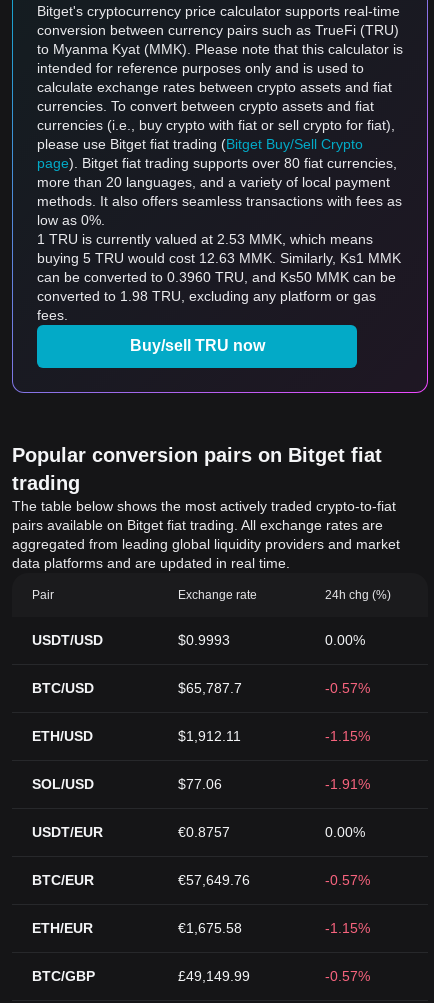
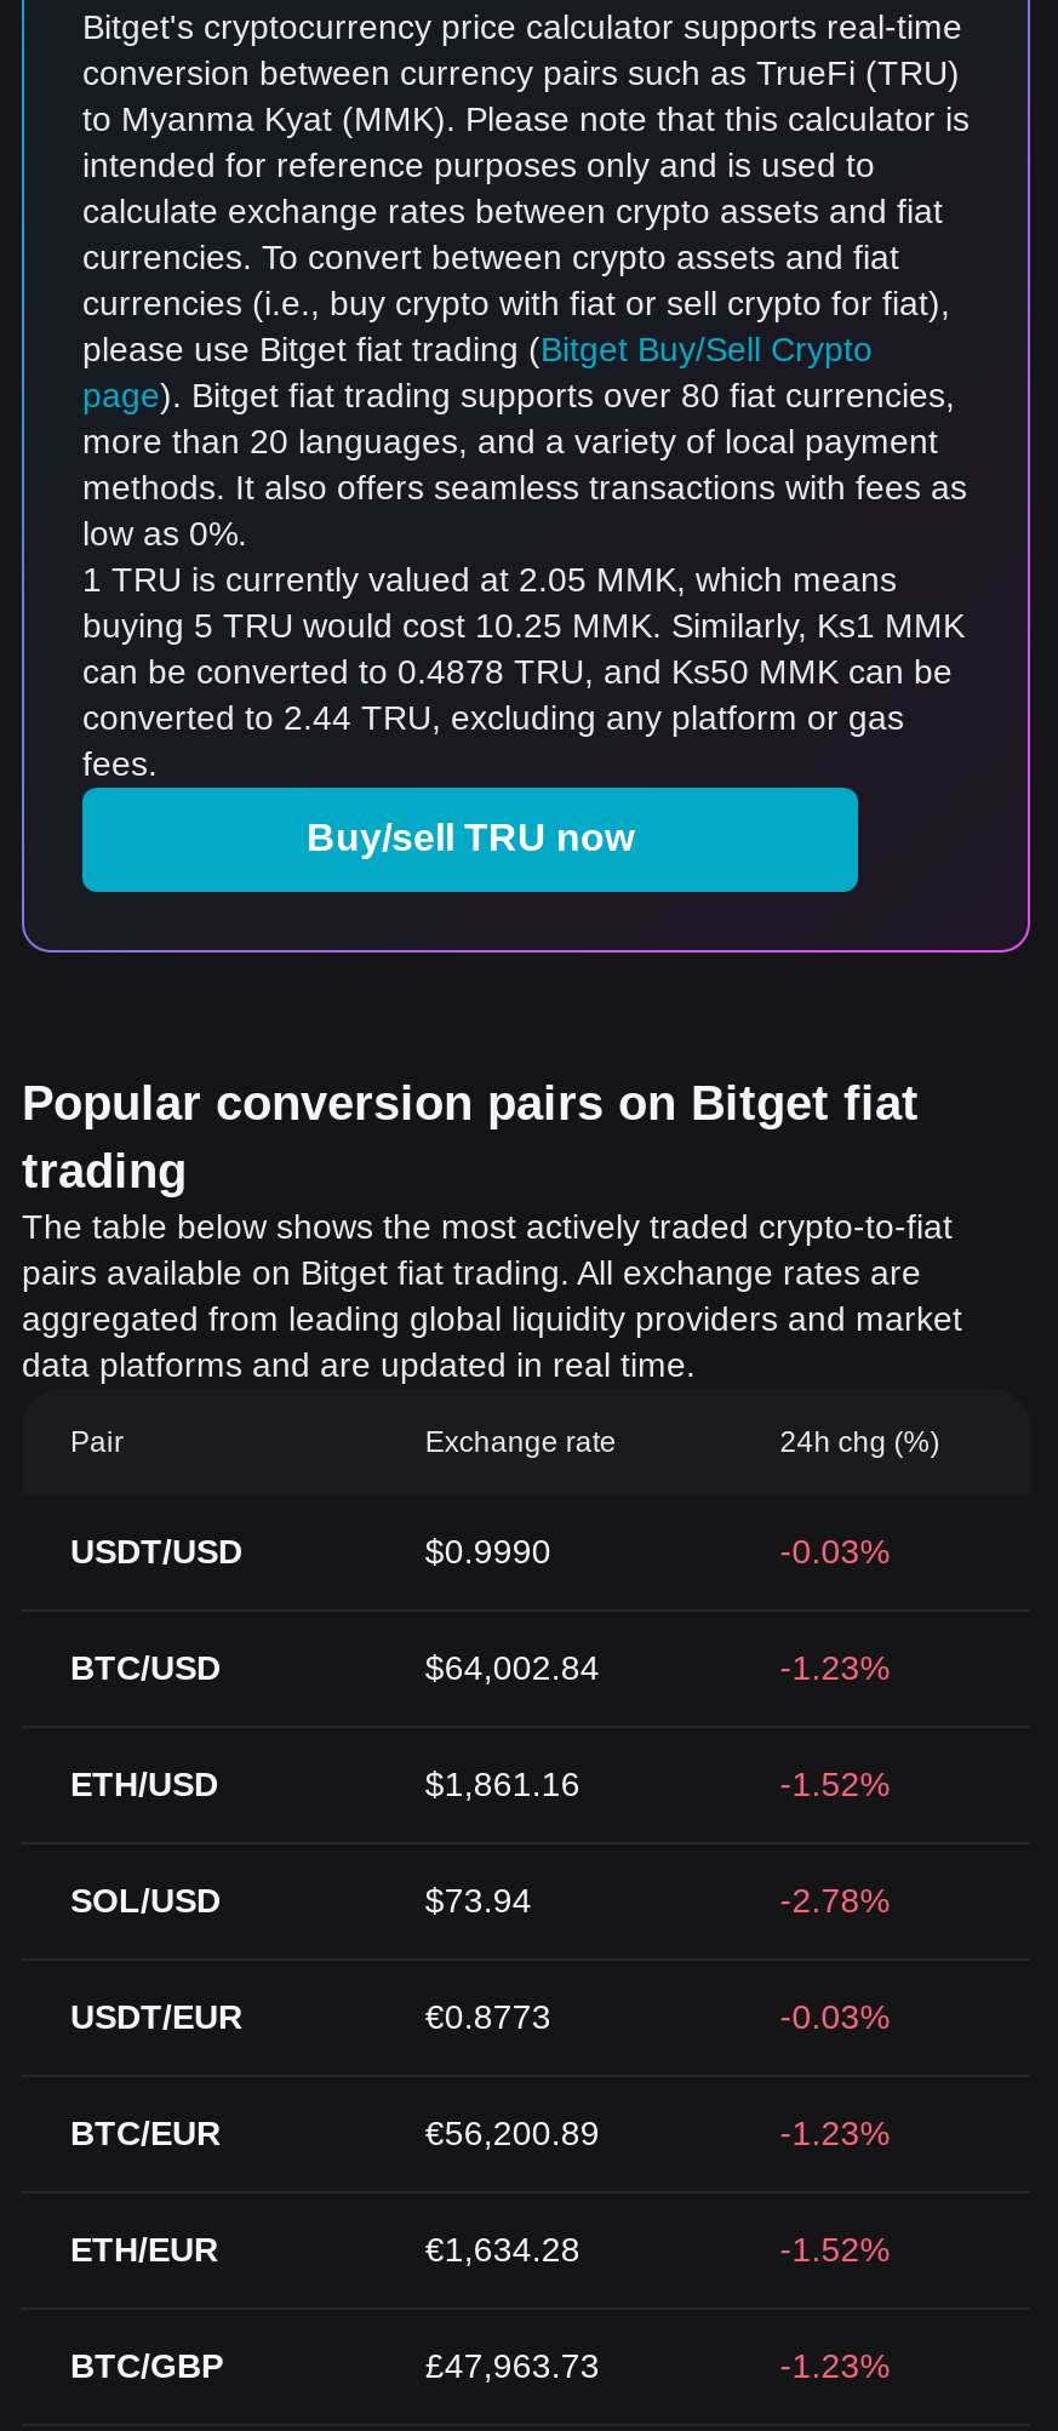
- 1 TRU is currently valued at 2.53 MMK, which means
+ 1 TRU is currently valued at 2.05 MMK, which means

- buying 5 TRU would cost 12.63 MMK. Similarly, Ks1 MMK
+ buying 5 TRU would cost 10.25 MMK. Similarly, Ks1 MMK

- can be converted to 0.3960 TRU, and Ks50 MMK can be
+ can be converted to 0.4878 TRU, and Ks50 MMK can be

- converted to 1.98 TRU, excluding any platform or gas
+ converted to 2.44 TRU, excluding any platform or gas

- $0.9993
+ $0.9990

- 0.00%
+ -0.03%

- $65,787.7
+ $64,002.84

- -0.57%
+ -1.23%

- $1,912.11
+ $1,861.16

- -1.15%
+ -1.52%

- $77.06
+ $73.94

- -1.91%
+ -2.78%

- €0.8757
+ €0.8773

- 0.00%
+ -0.03%

- €57,649.76
+ €56,200.89

- -0.57%
+ -1.23%

- €1,675.58
+ €1,634.28

- -1.15%
+ -1.52%

- £49,149.99
+ £47,963.73

- -0.57%
+ -1.23%
